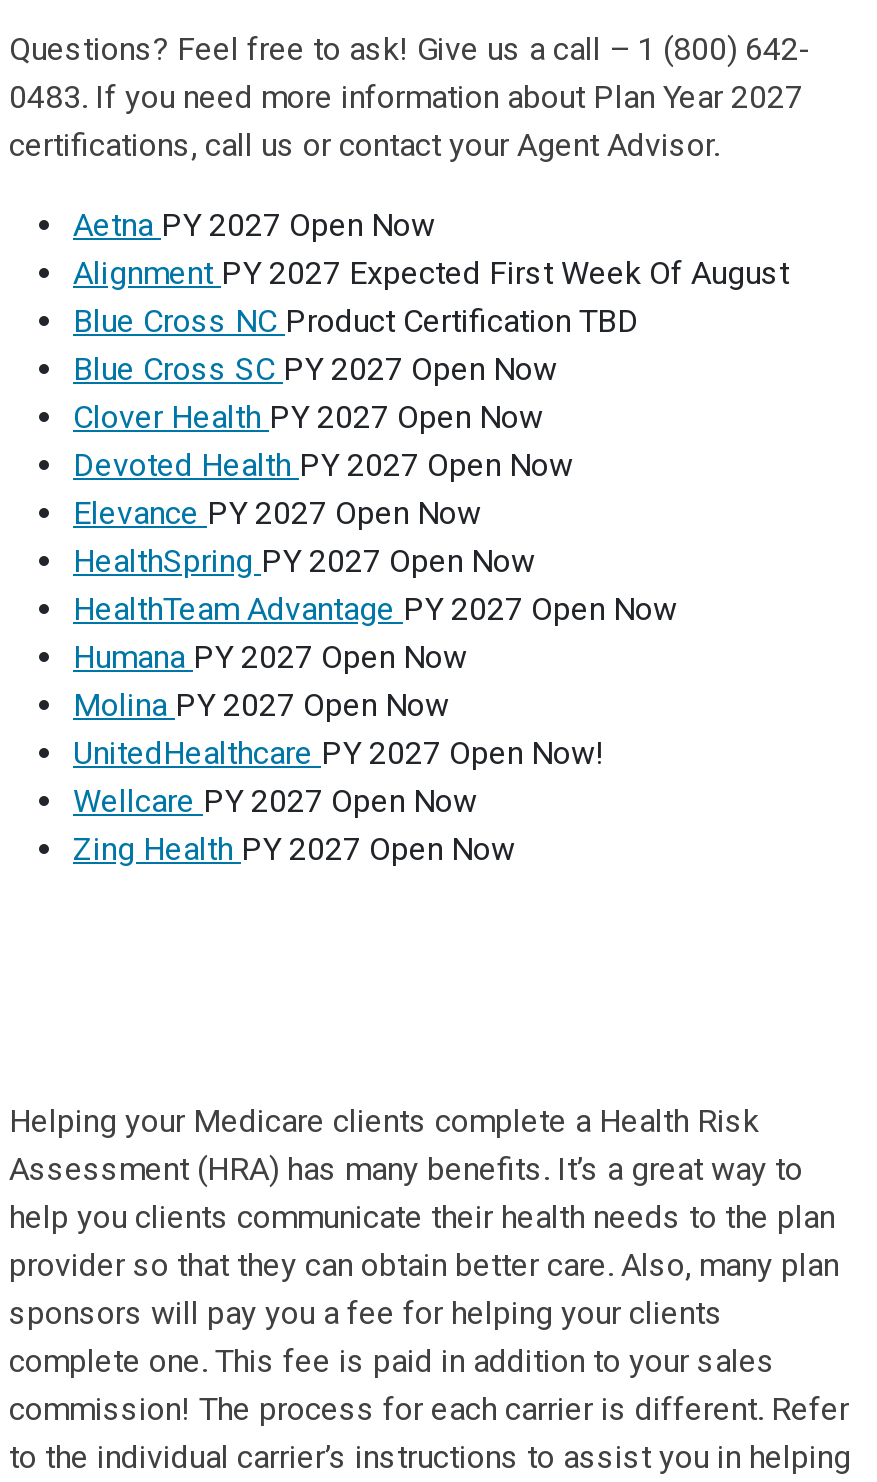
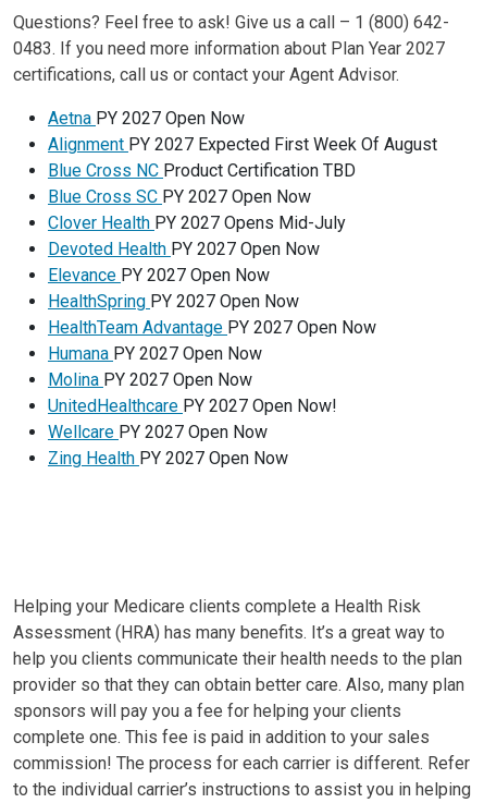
- Clover Health PY 2027 Open Now
+ Clover Health PY 2027 Opens Mid-July
